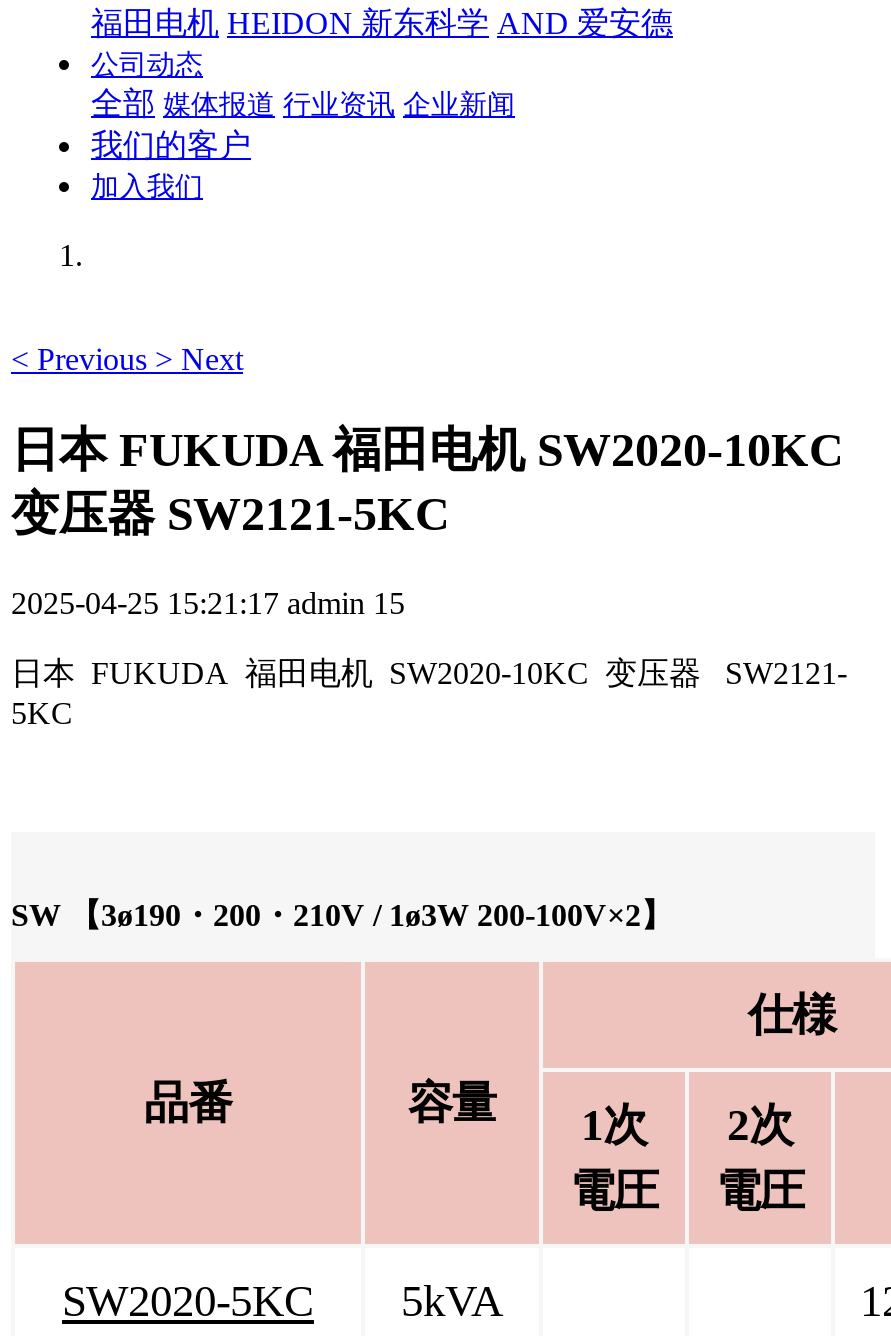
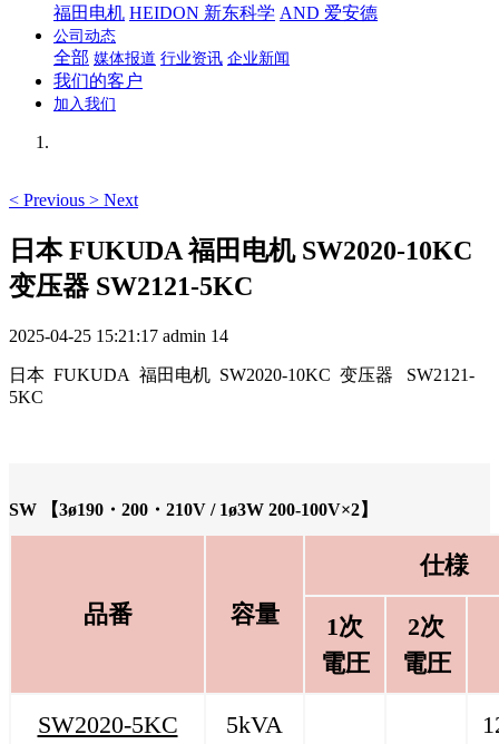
- 2025-04-25 15:21:17 admin 15
+ 2025-04-25 15:21:17 admin 14
